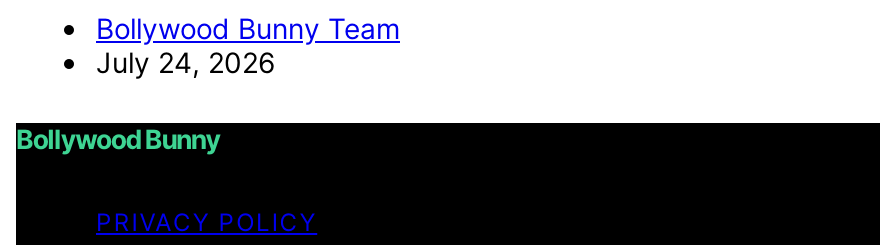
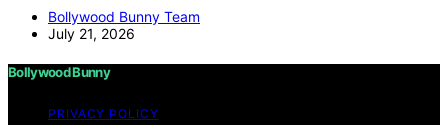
- July 24, 2026
+ July 21, 2026
